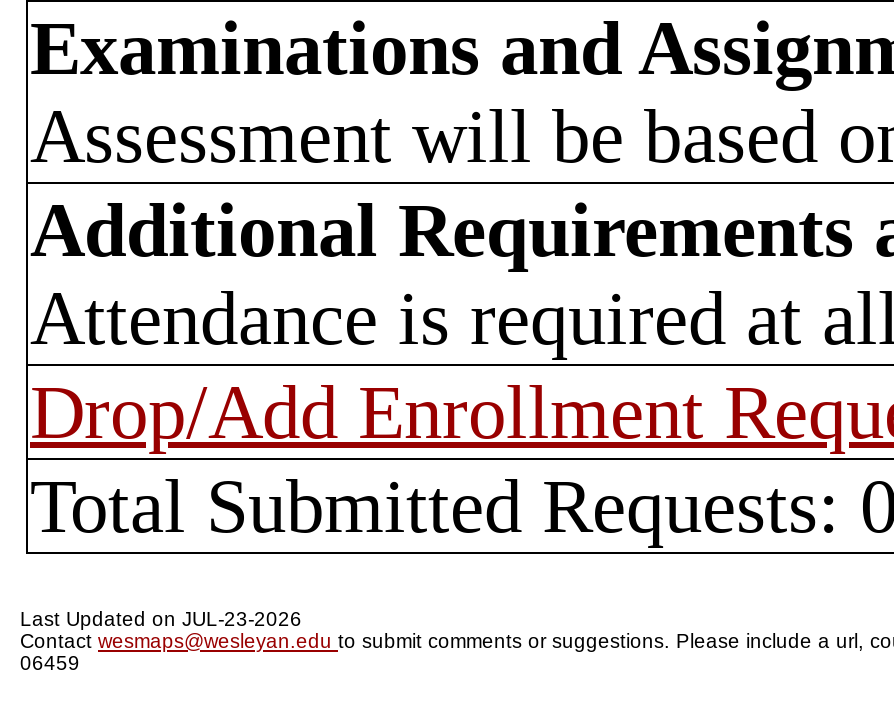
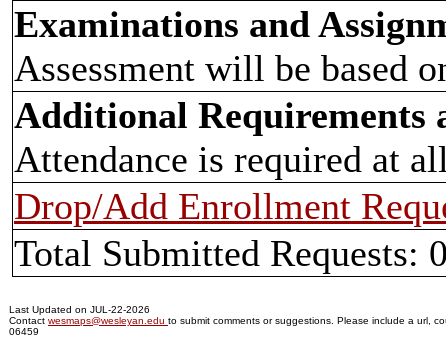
- Last Updated on JUL-23-2026
+ Last Updated on JUL-22-2026
